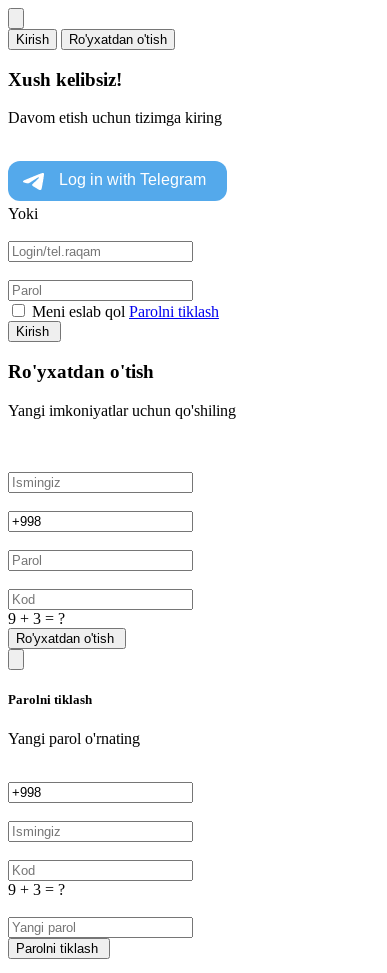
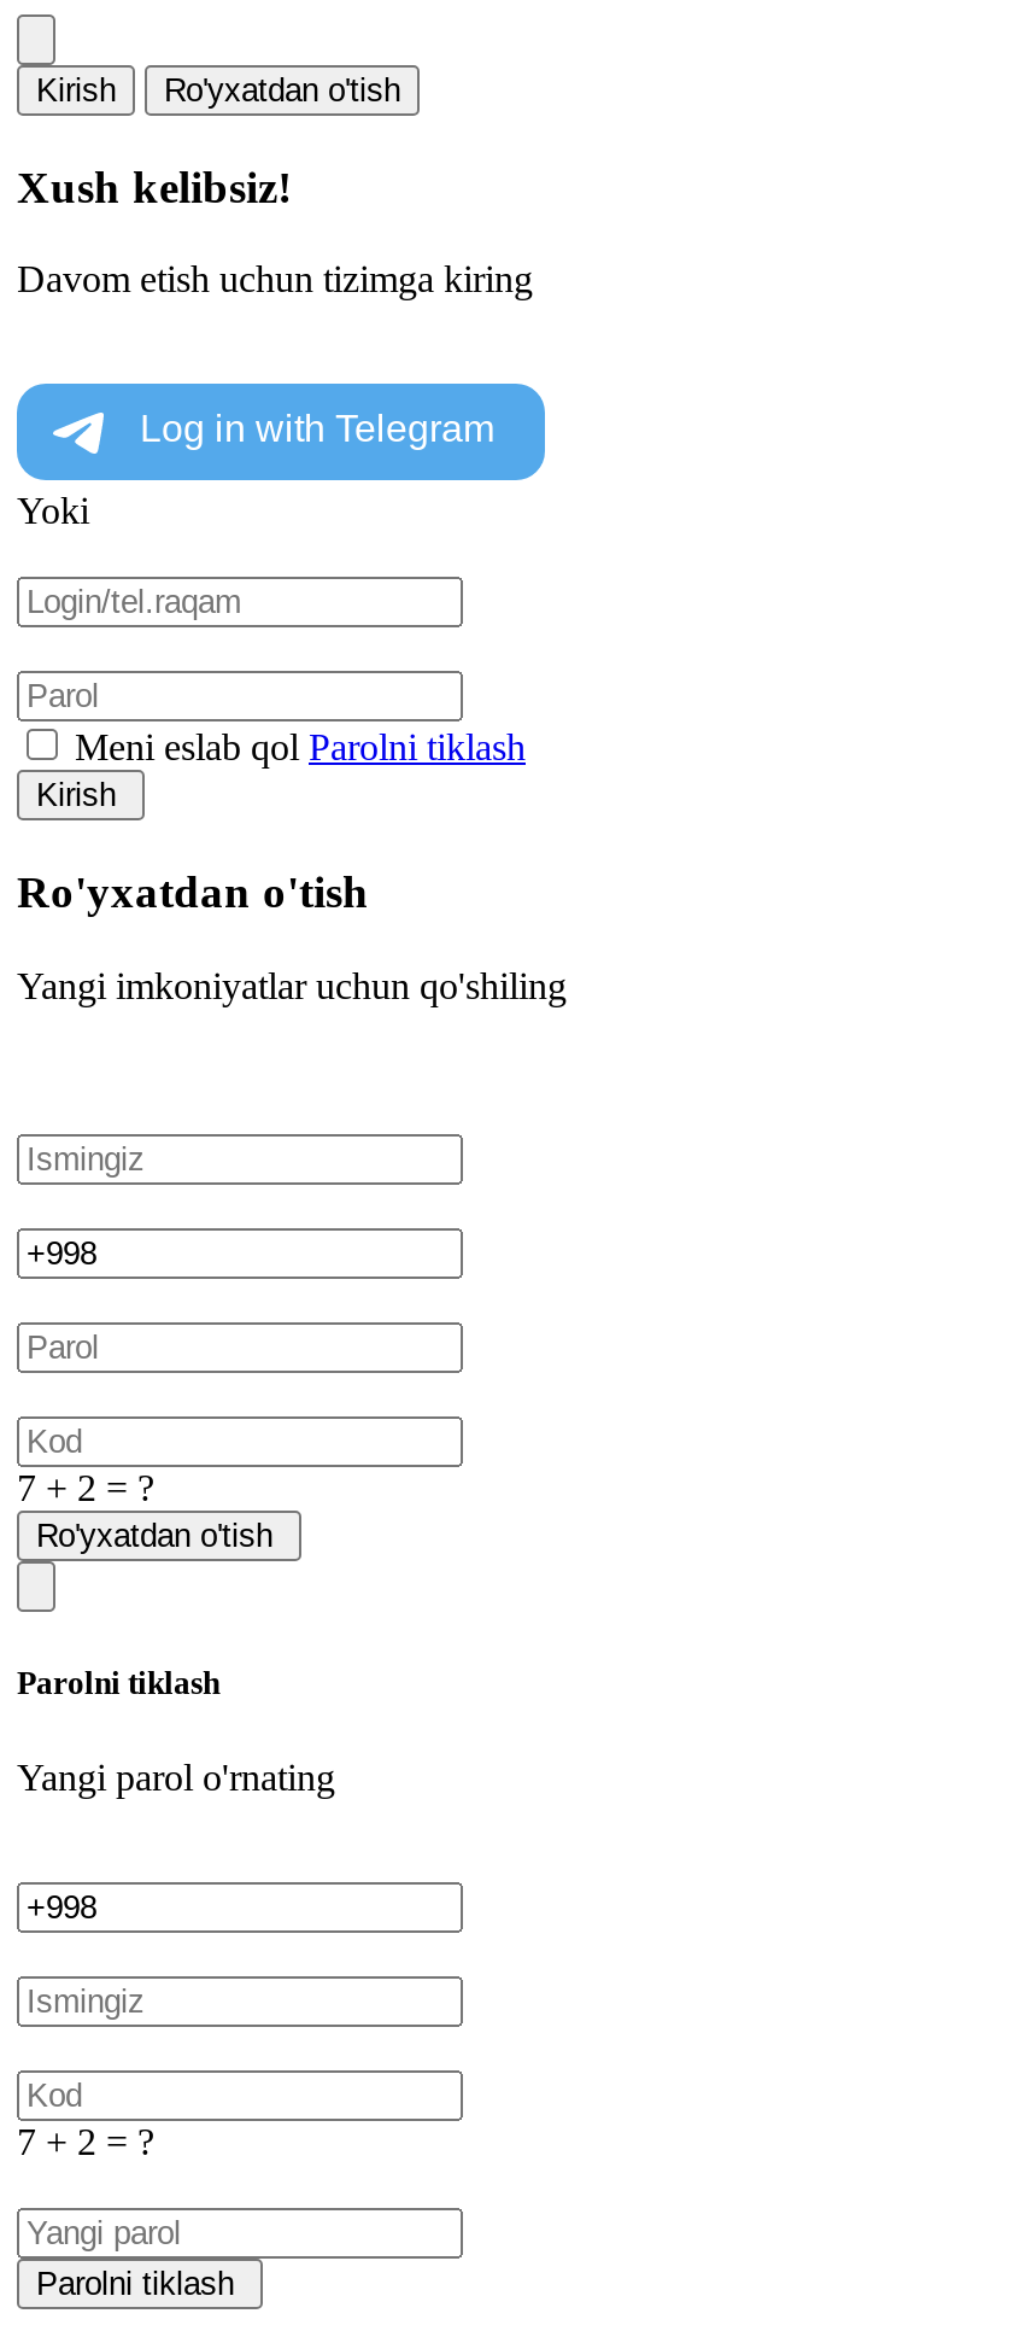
- 9 + 3 = ?
+ 7 + 2 = ?

- 9 + 3 = ?
+ 7 + 2 = ?
